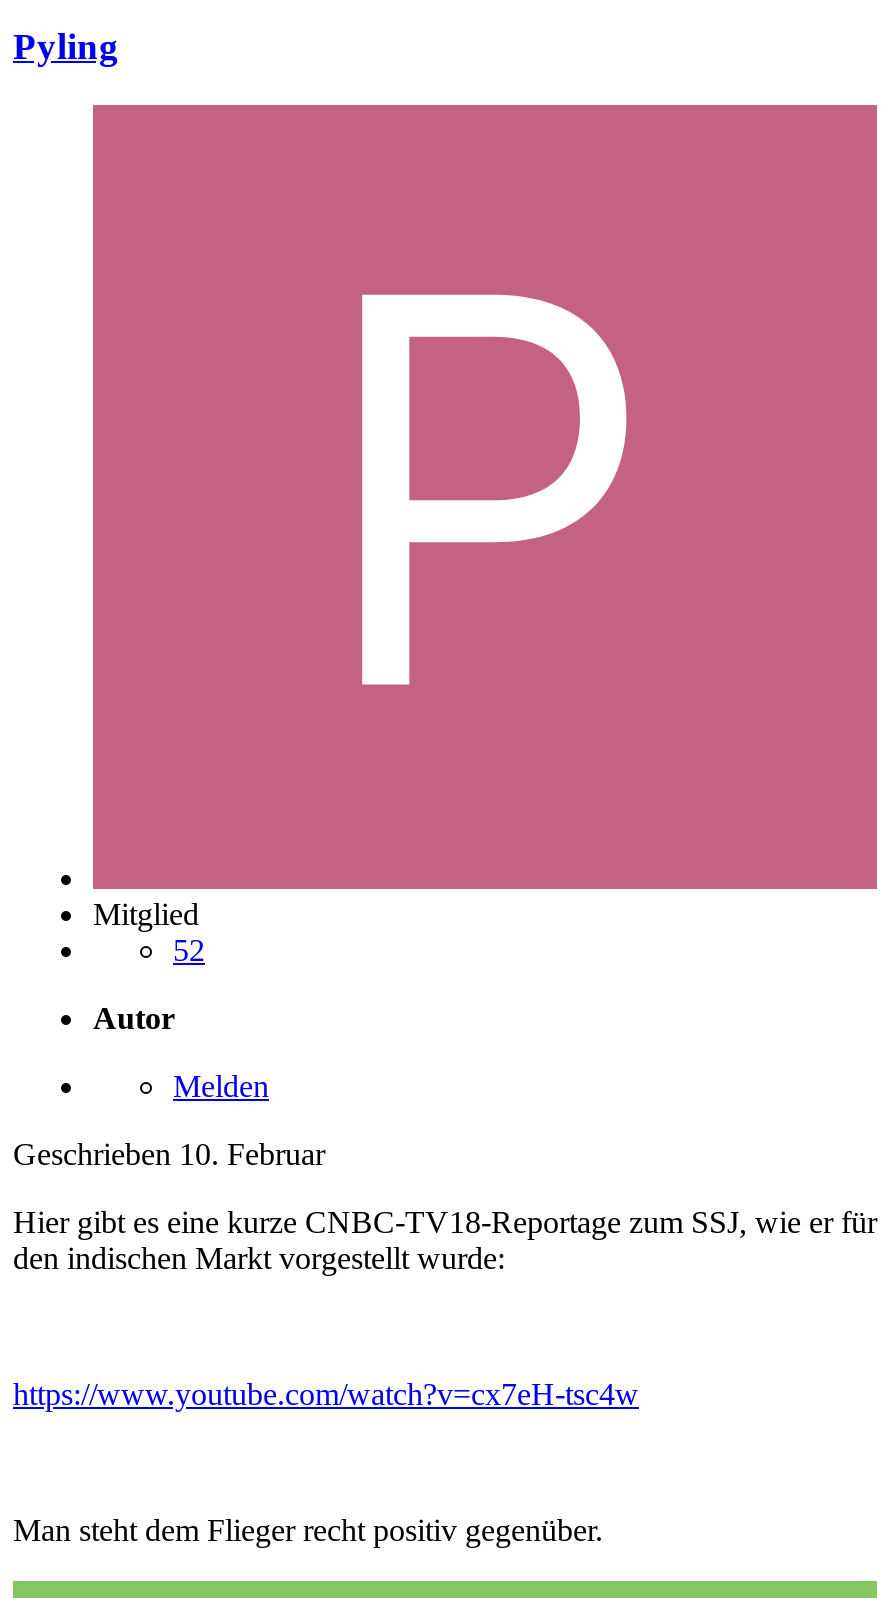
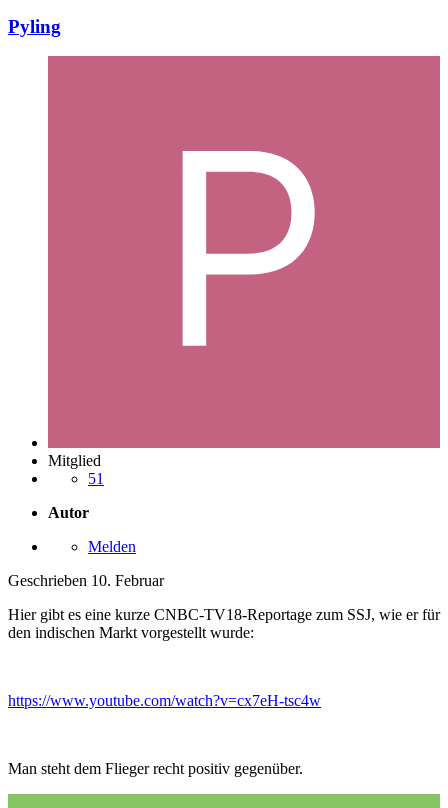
- 52
+ 51
